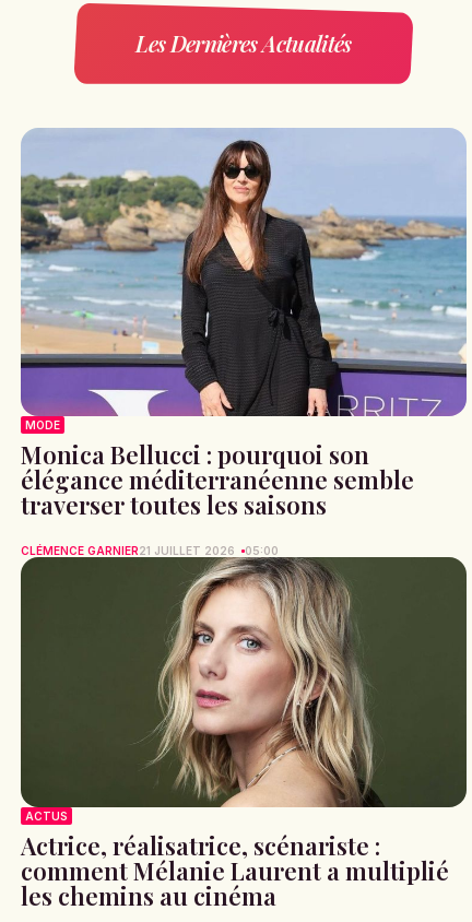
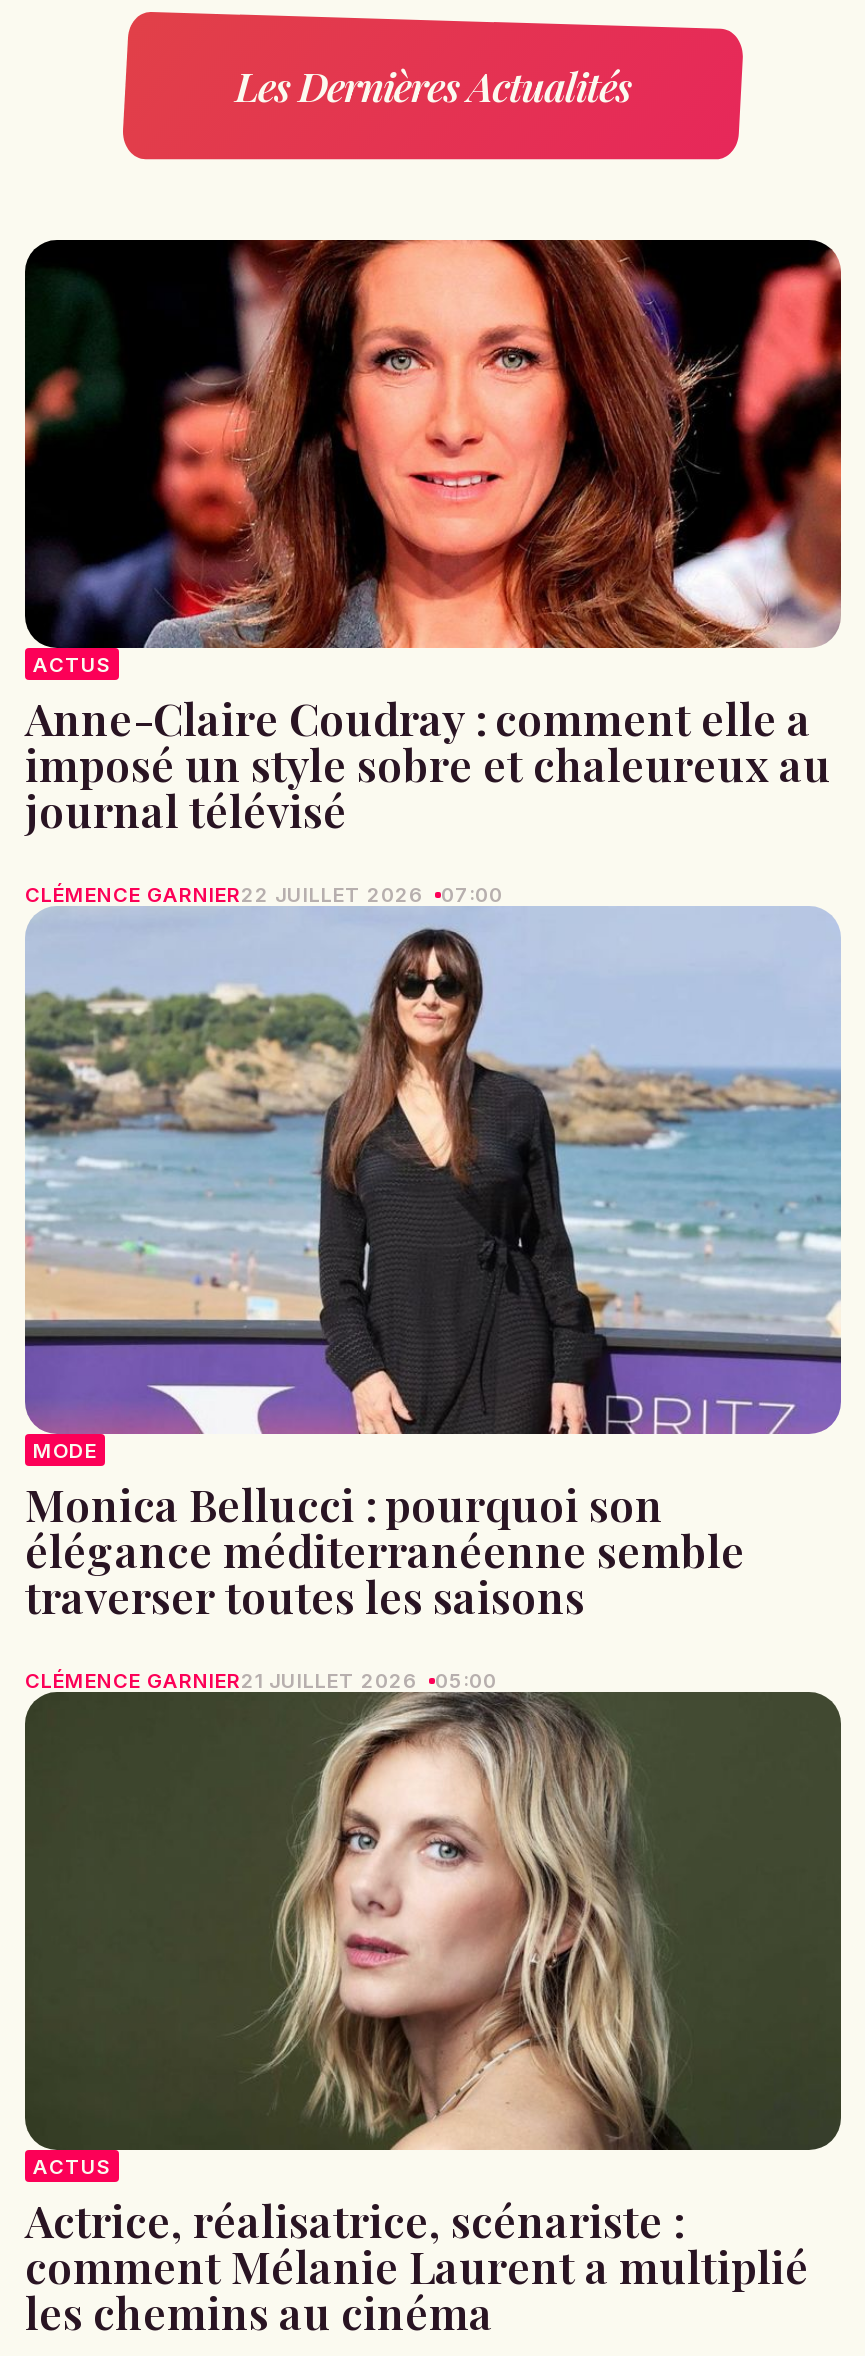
+ [image]
+ ACTUS
+ Anne-Claire Coudray : comment elle a
+ imposé un style sobre et chaleureux au
+ journal télévisé
+ CLÉMENCE GARNIER22 JUILLET 2026
+ 07:00
